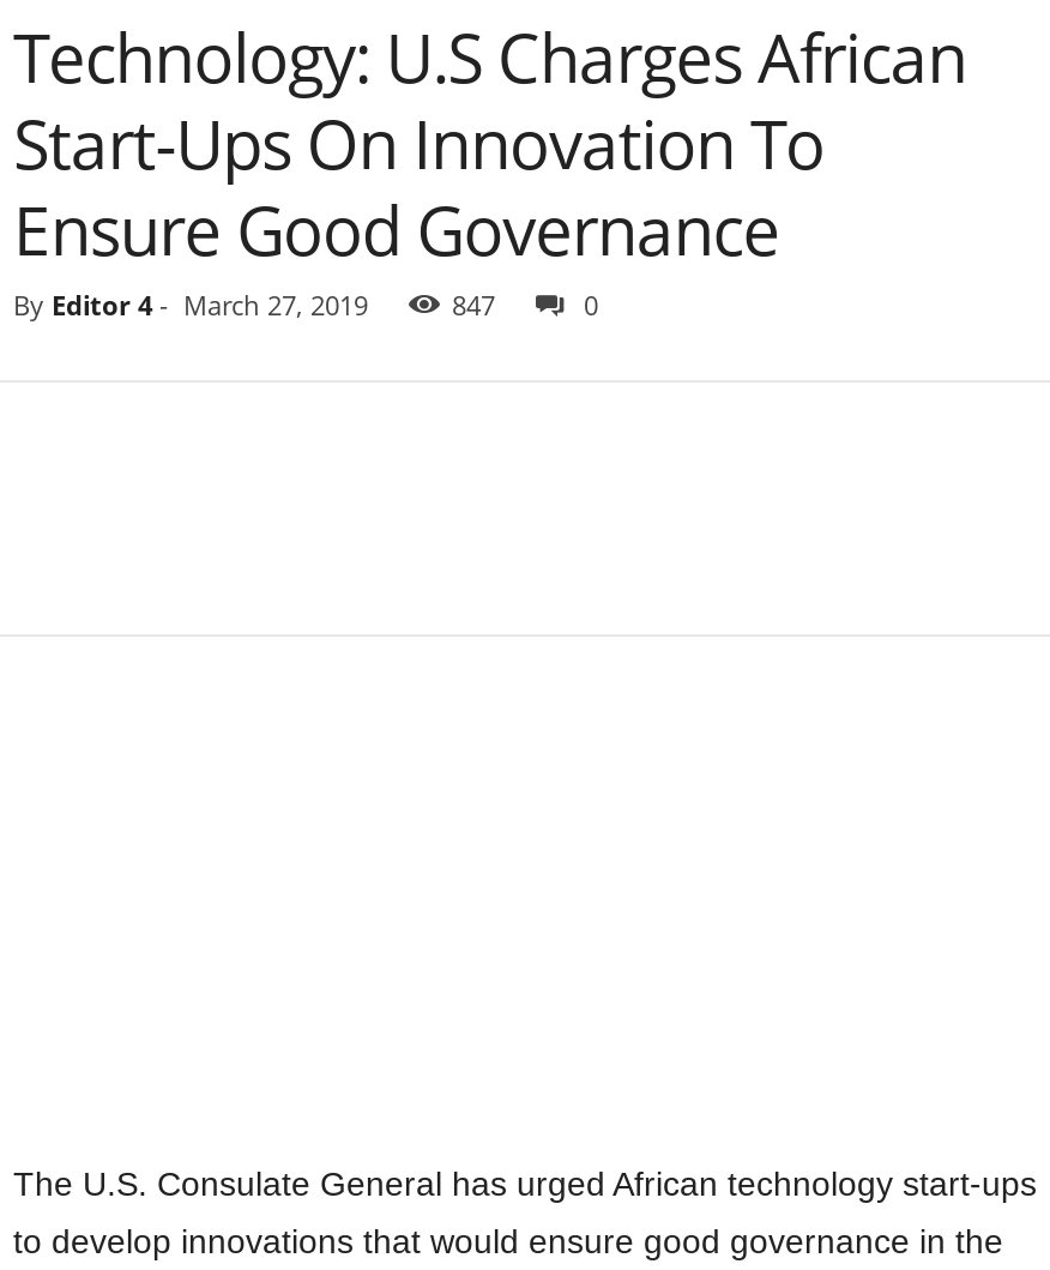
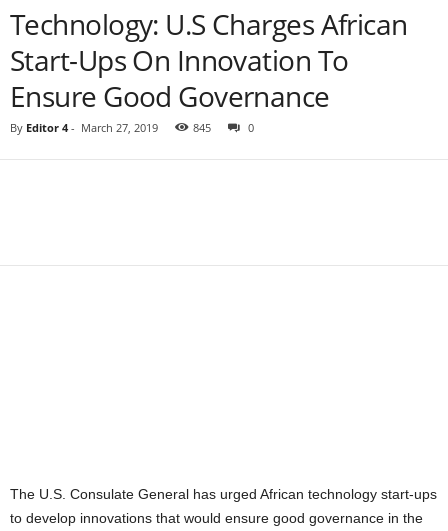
- 847
+ 845
